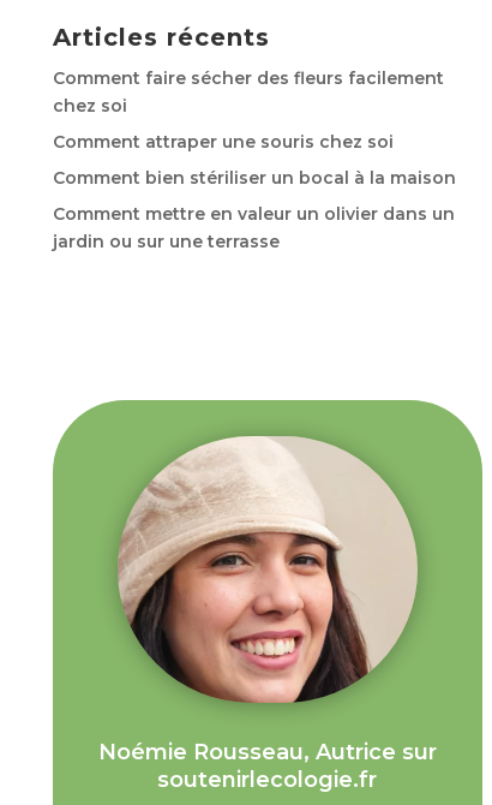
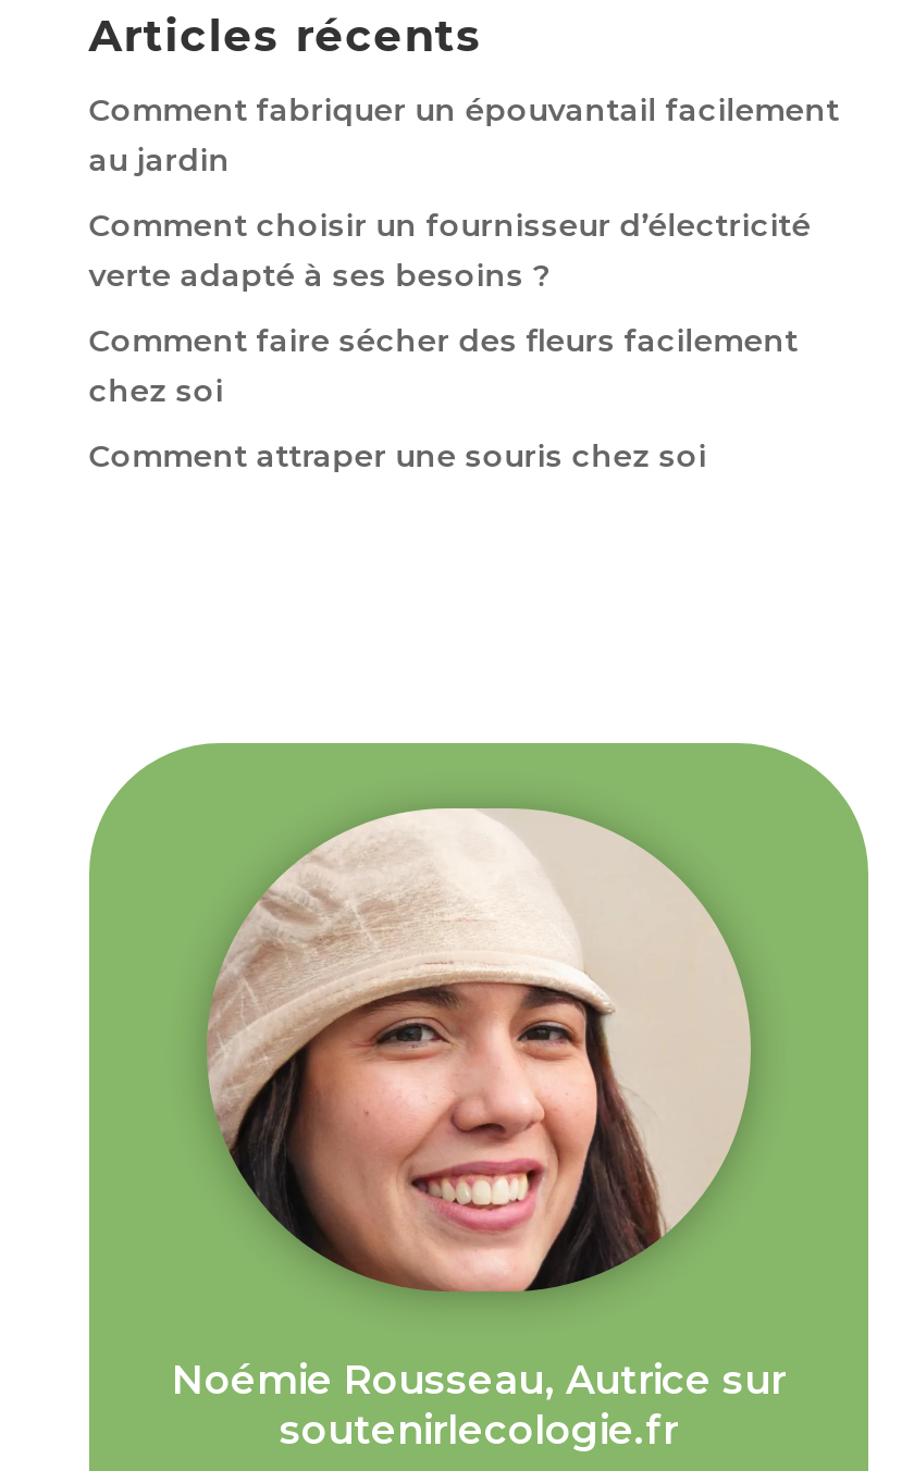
+ Comment fabriquer un épouvantail facilement
+ au jardin
+ Comment choisir un fournisseur d’électricité
+ verte adapté à ses besoins ?

moved down: Comment faire sécher des fleurs facilement | chez soi | Comment attraper une souris chez soi

- Comment bien stériliser un bocal à la maison
- Comment mettre en valeur un olivier dans un
- jardin ou sur une terrasse
